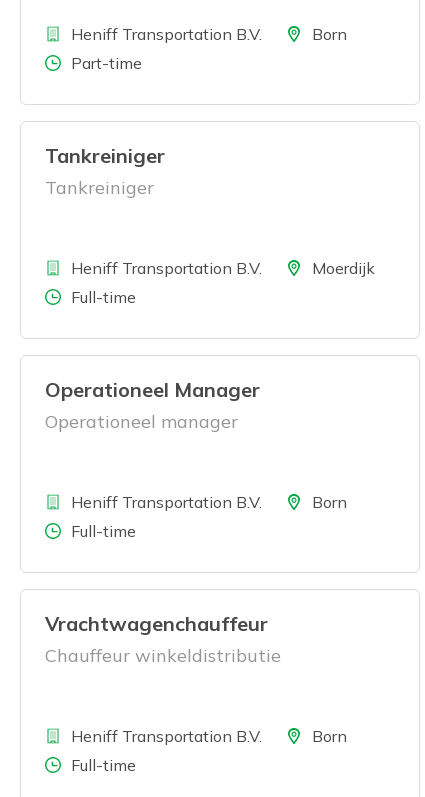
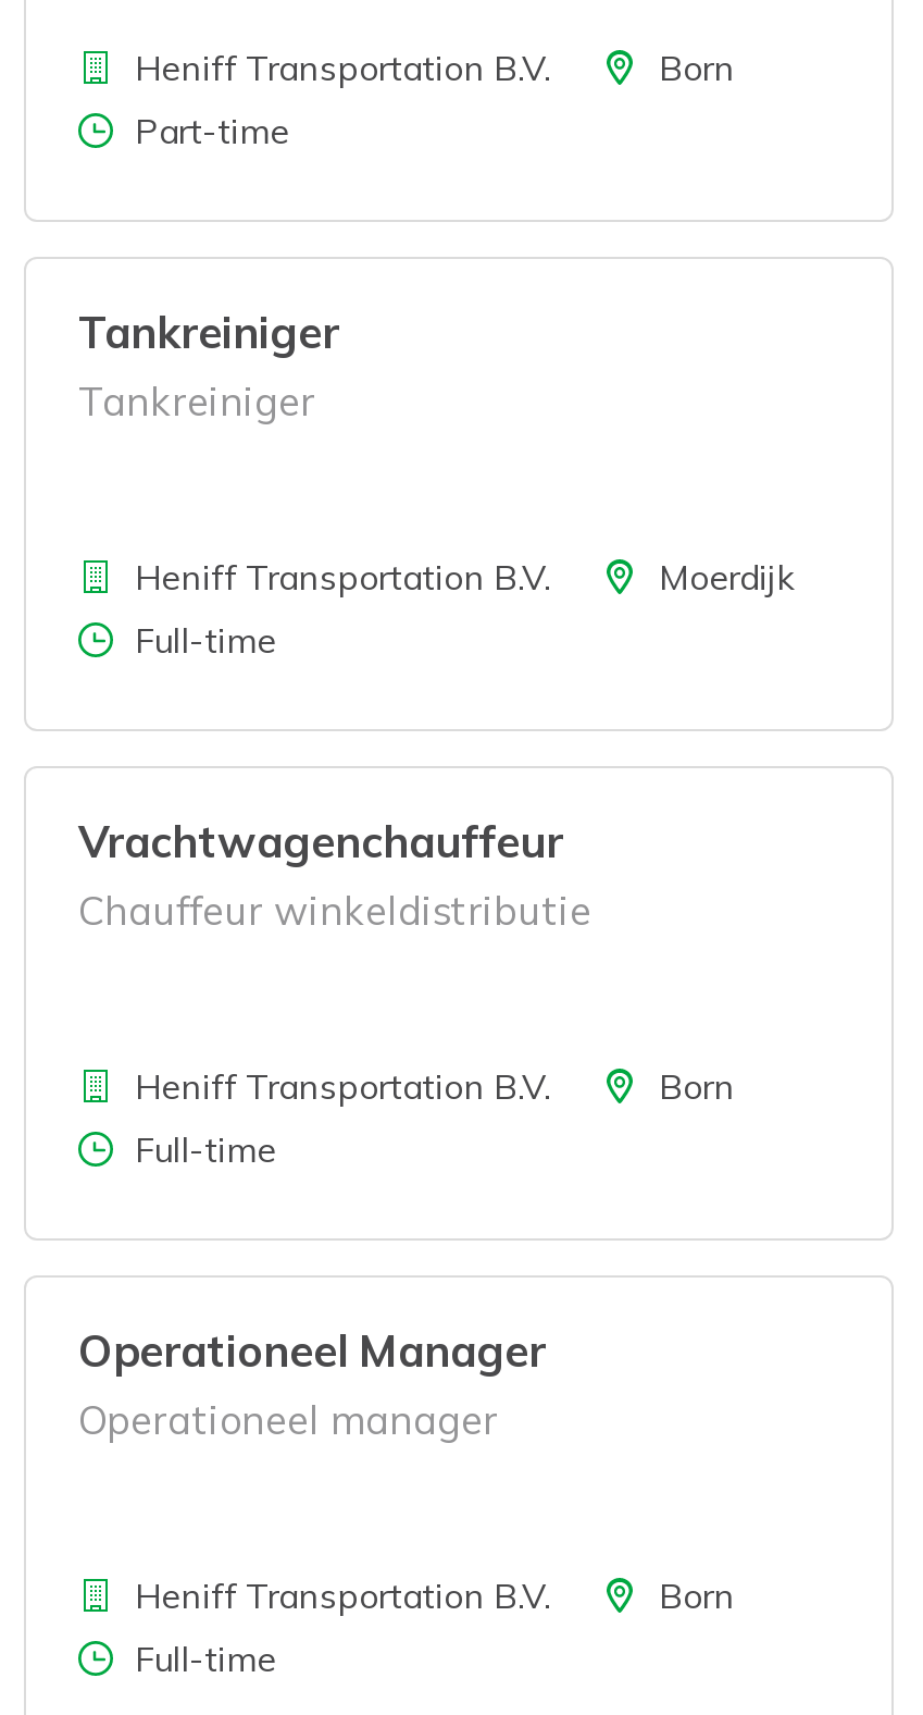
moved down: Operationeel Manager | Operationeel manager

moved up: Vrachtwagenchauffeur | Chauffeur winkeldistributie
